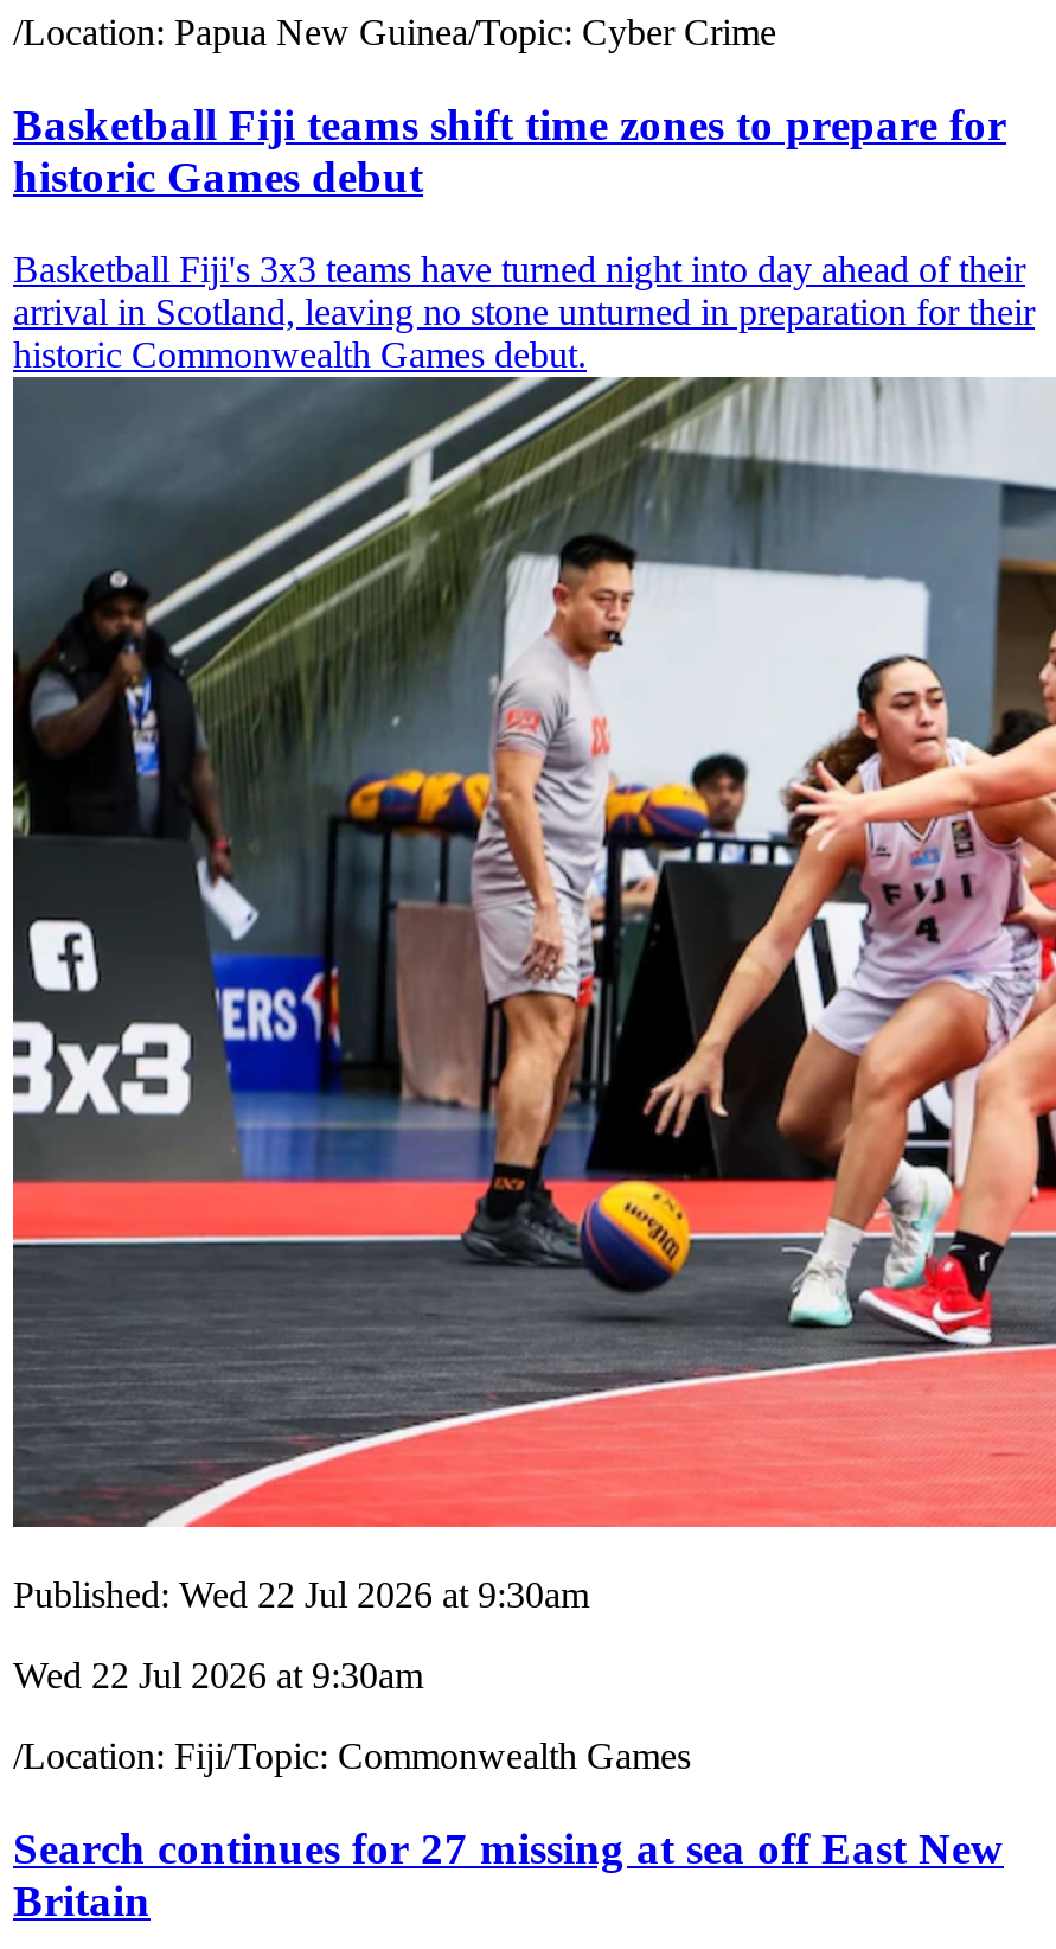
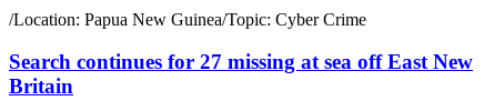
- [image]
- Basketball Fiji teams shift time zones to prepare for
- historic Games debut
- Basketball Fiji's 3x3 teams have turned night into day ahead of their
- arrival in Scotland, leaving no stone unturned in preparation for their
- historic Commonwealth Games debut.

- Published: Wed 22 Jul 2026 at 9:30am
- Wed 22 Jul 2026 at 9:30am
- /Location: Fiji/Topic: Commonwealth Games
